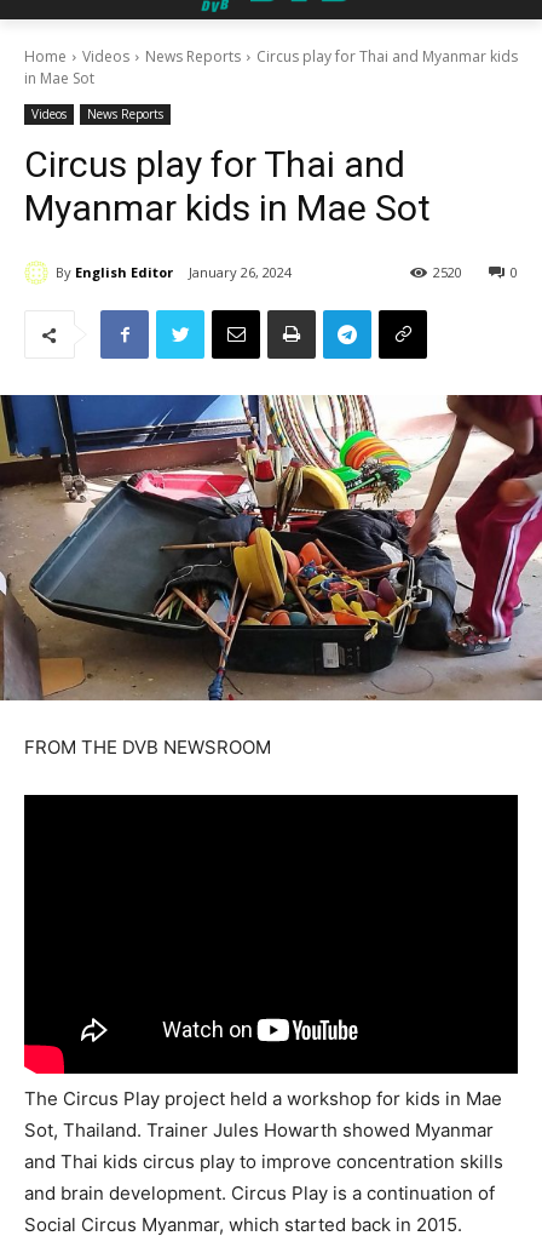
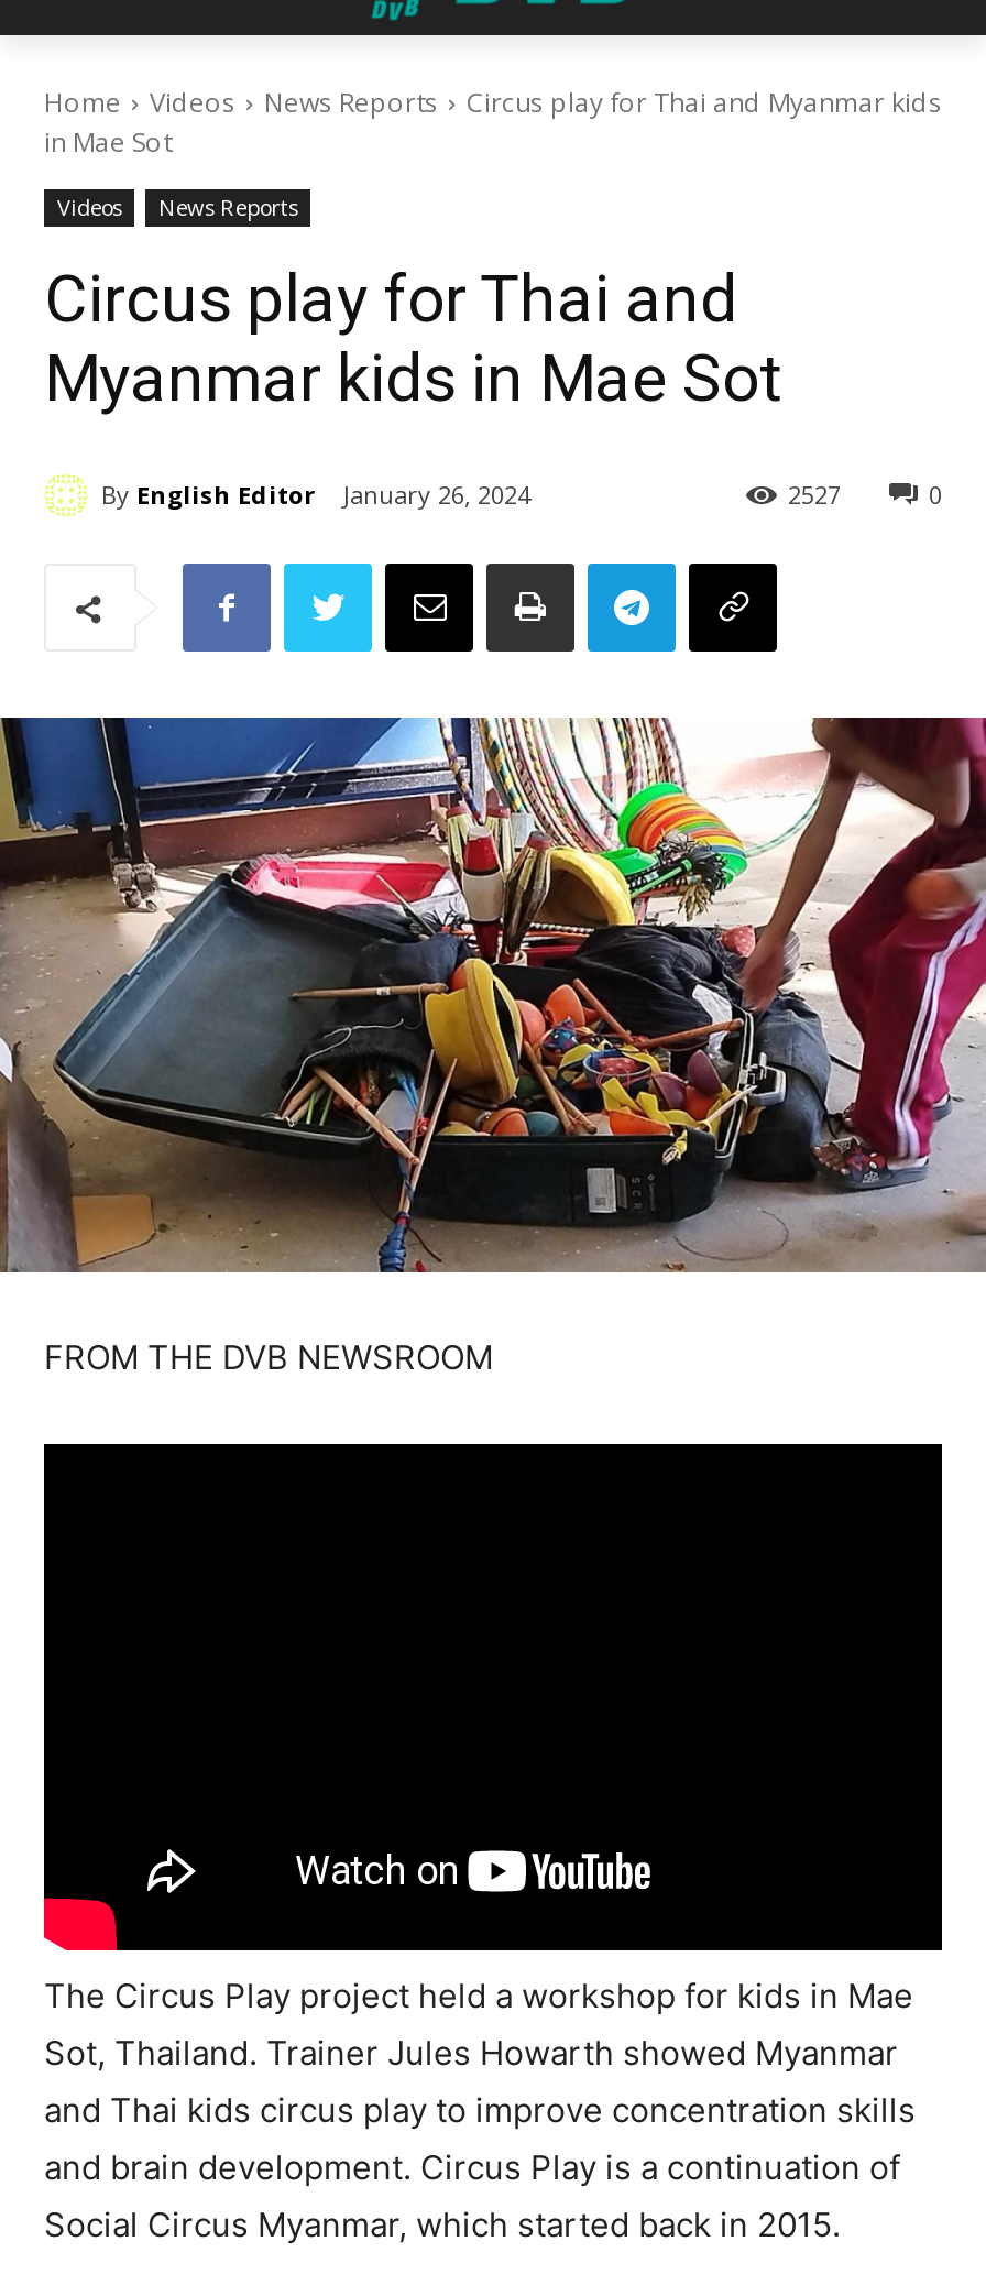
- 2520
+ 2527
